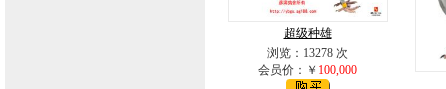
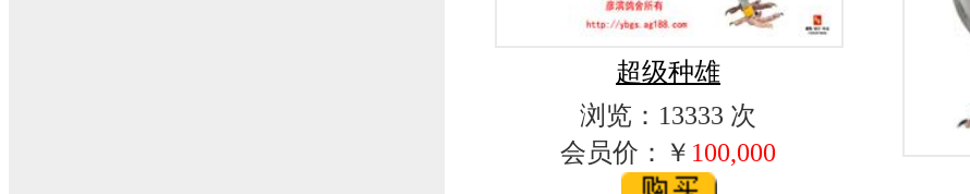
- 浏览：13278 次
+ 浏览：13333 次
